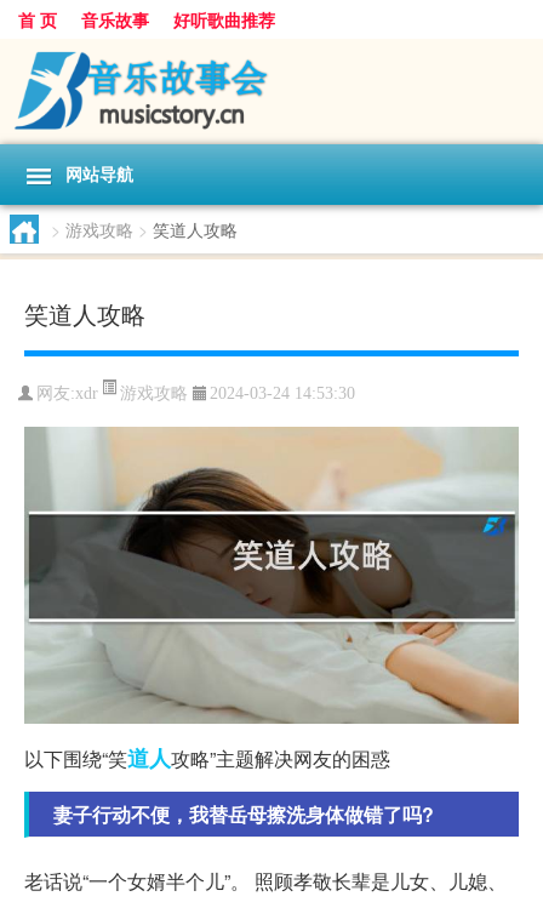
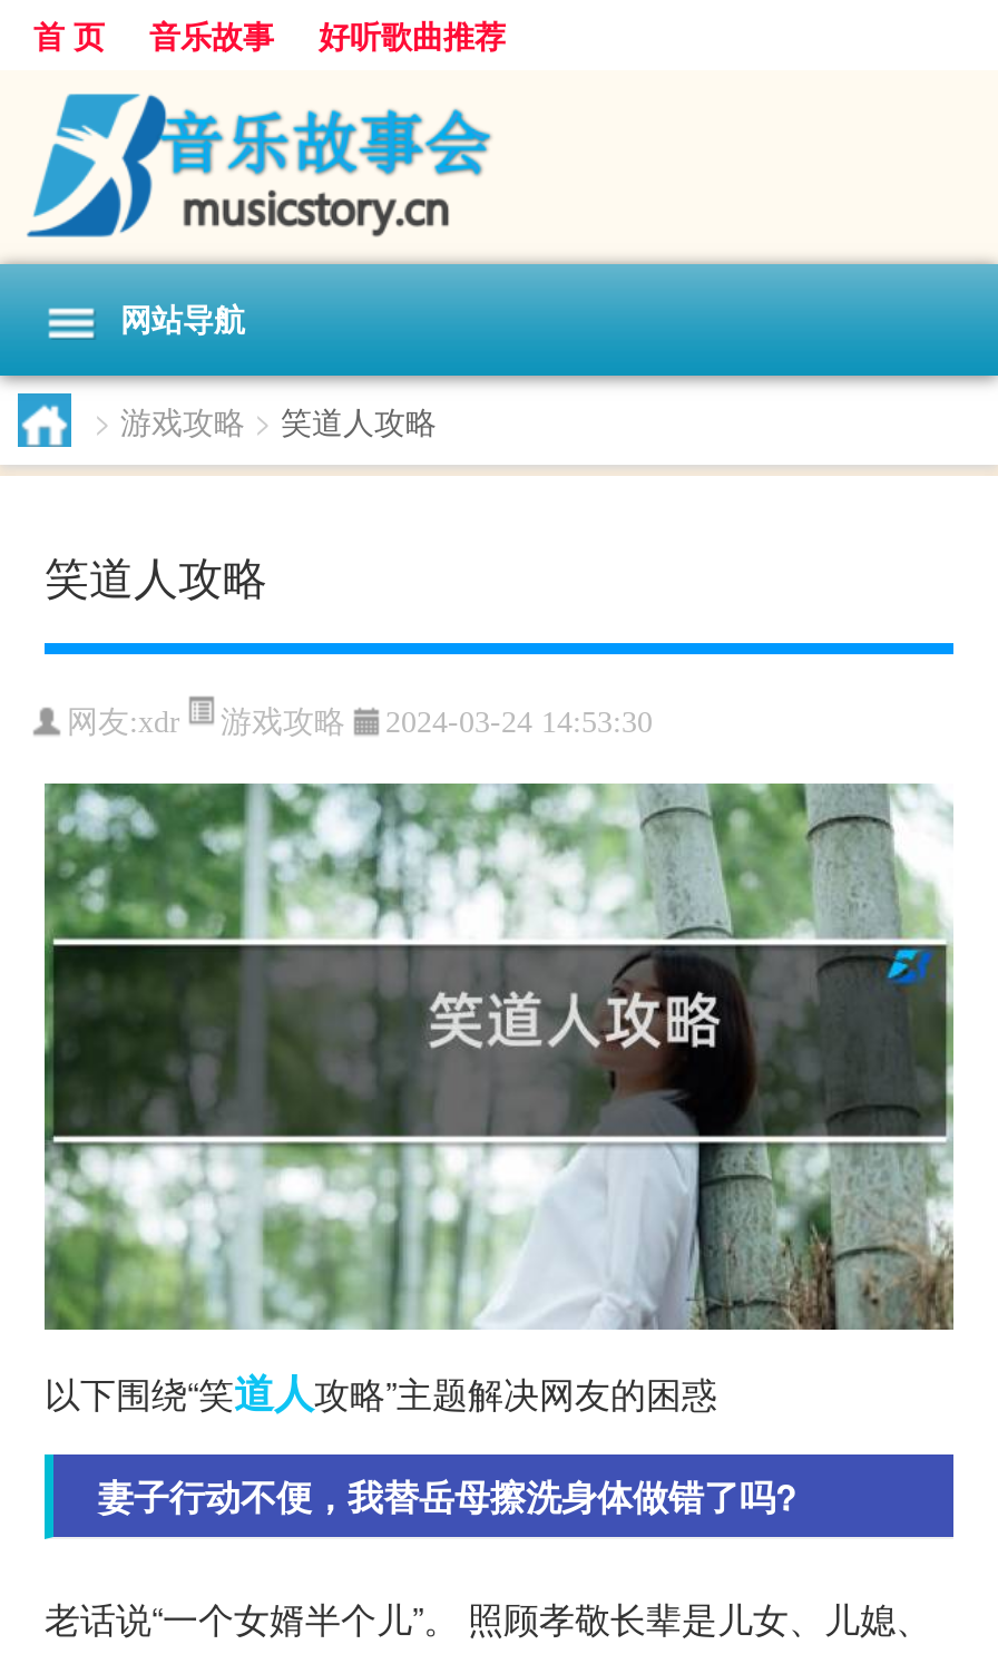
- [image]
+ [image]
